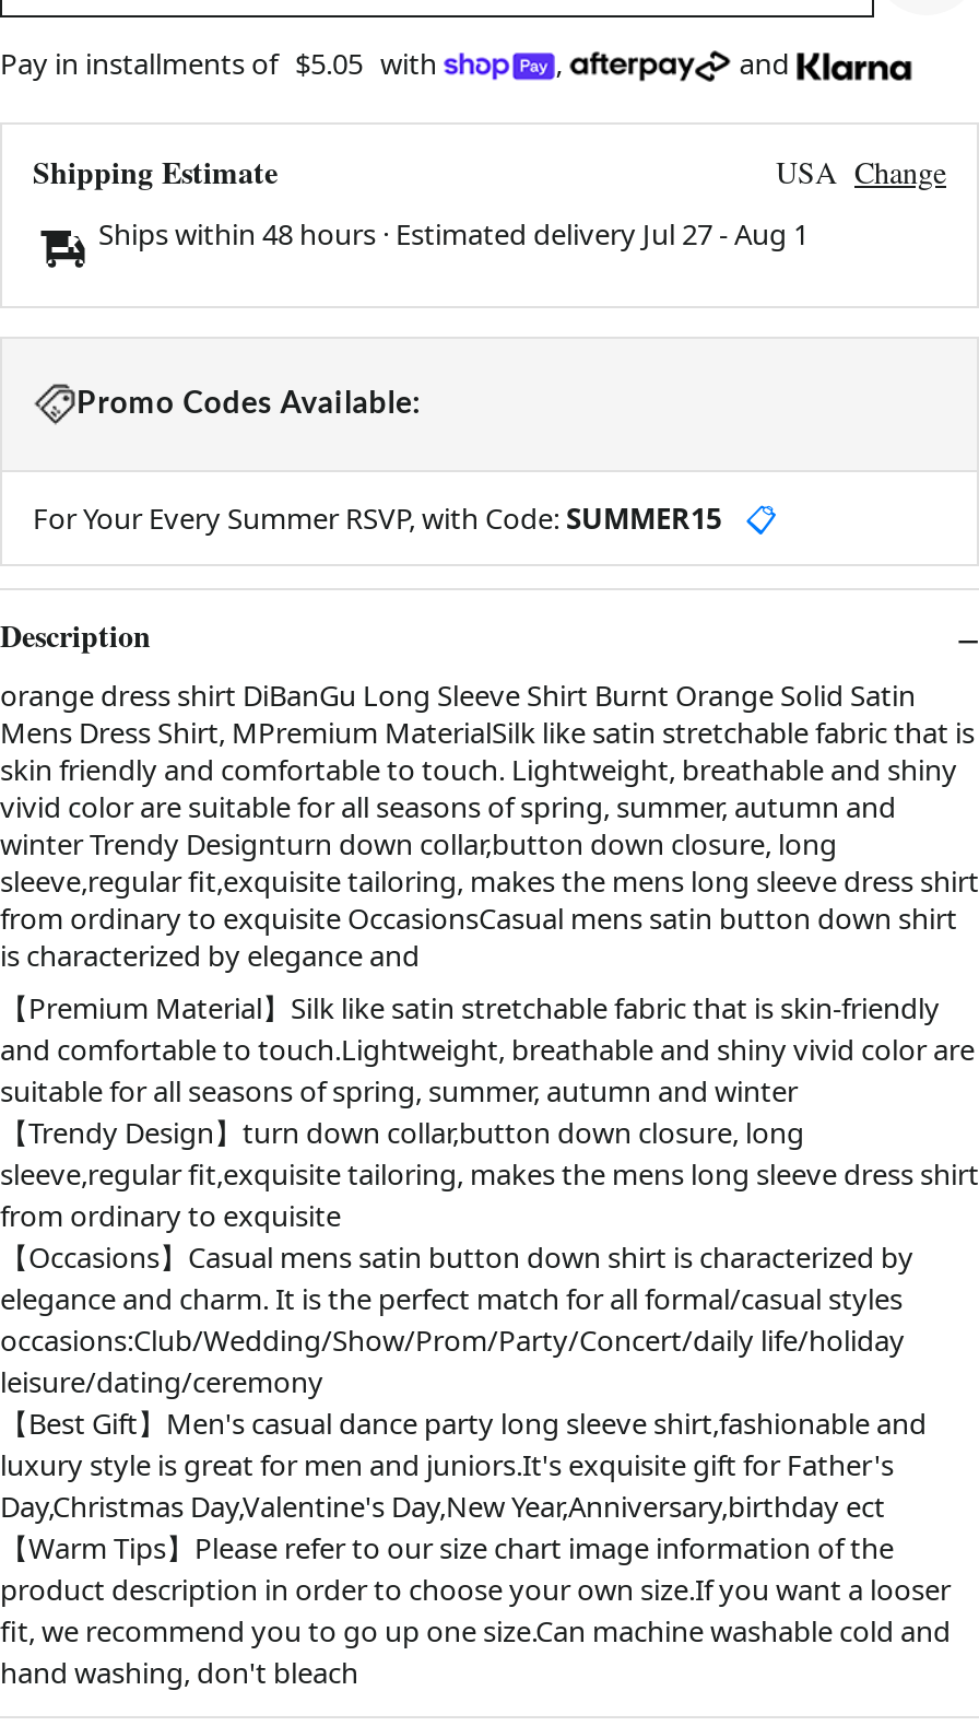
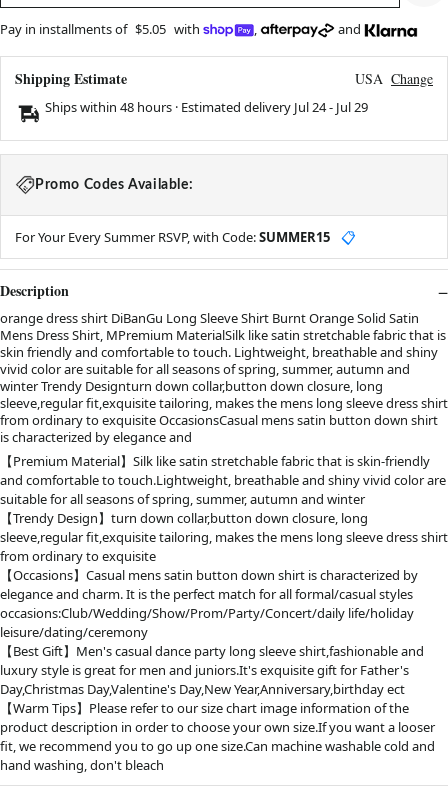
- Ships within 48 hours · Estimated delivery Jul 27 - Aug 1
+ Ships within 48 hours · Estimated delivery Jul 24 - Jul 29
